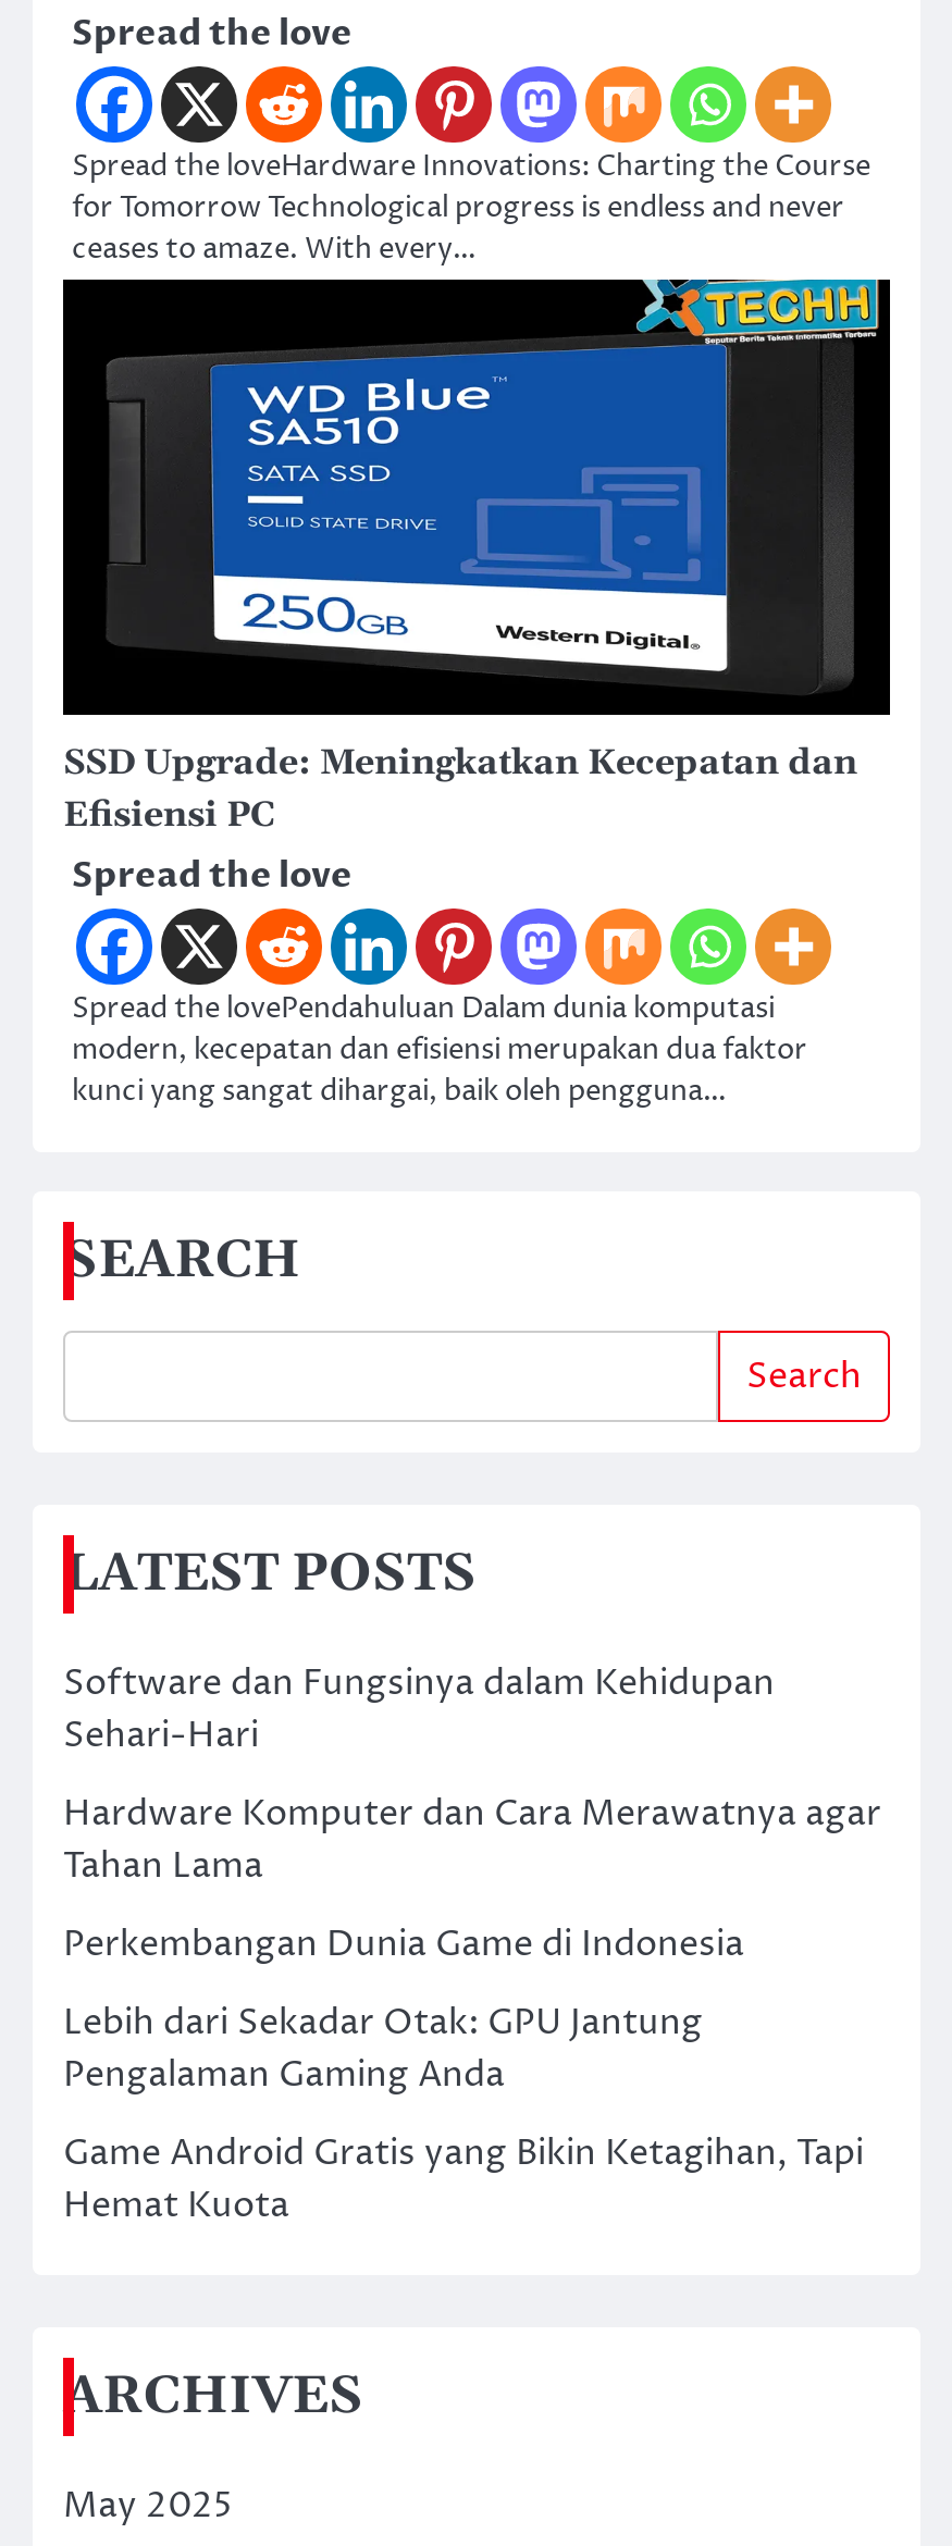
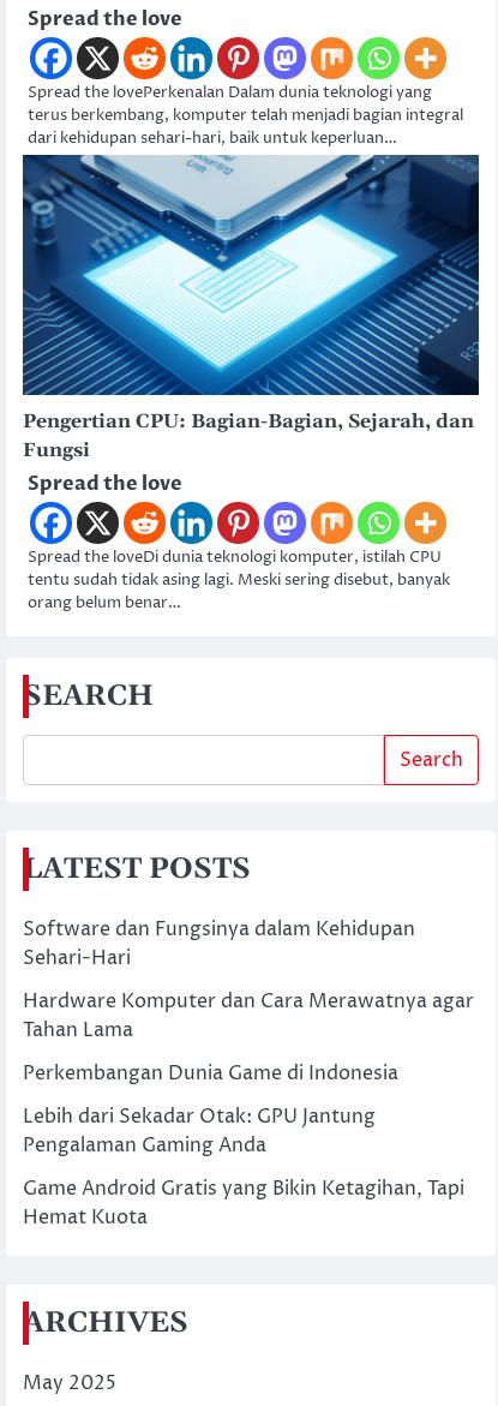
- Spread the loveHardware Innovations: Charting the Course
- for Tomorrow Technological progress is endless and never
- ceases to amaze. With every…
+ Spread the lovePerkenalan Dalam dunia teknologi yang
+ terus berkembang, komputer telah menjadi bagian integral
+ dari kehidupan sehari-hari, baik untuk keperluan…

- [image]
- SSD Upgrade: Meningkatkan Kecepatan dan
- Efisiensi PC
+ [image]
+ Pengertian CPU: Bagian-Bagian, Sejarah, dan
+ Fungsi

- Spread the lovePendahuluan Dalam dunia komputasi
- modern, kecepatan dan efisiensi merupakan dua faktor
- kunci yang sangat dihargai, baik oleh pengguna…
+ Spread the loveDi dunia teknologi komputer, istilah CPU
+ tentu sudah tidak asing lagi. Meski sering disebut, banyak
+ orang belum benar…
